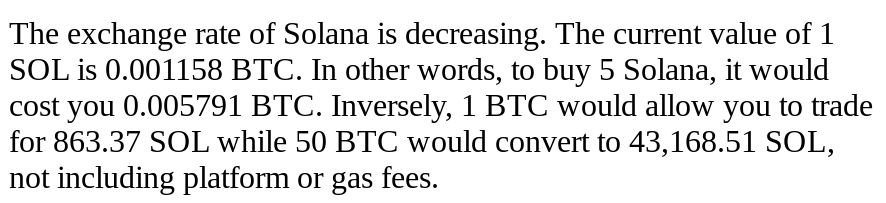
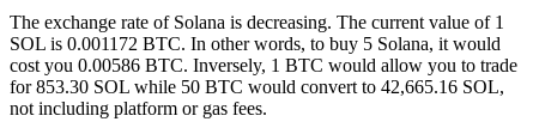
- SOL is 0.001158 BTC. In other words, to buy 5 Solana, it would
+ SOL is 0.001172 BTC. In other words, to buy 5 Solana, it would

- cost you 0.005791 BTC. Inversely, 1 BTC would allow you to trade
+ cost you 0.00586 BTC. Inversely, 1 BTC would allow you to trade

- for 863.37 SOL while 50 BTC would convert to 43,168.51 SOL,
+ for 853.30 SOL while 50 BTC would convert to 42,665.16 SOL,
